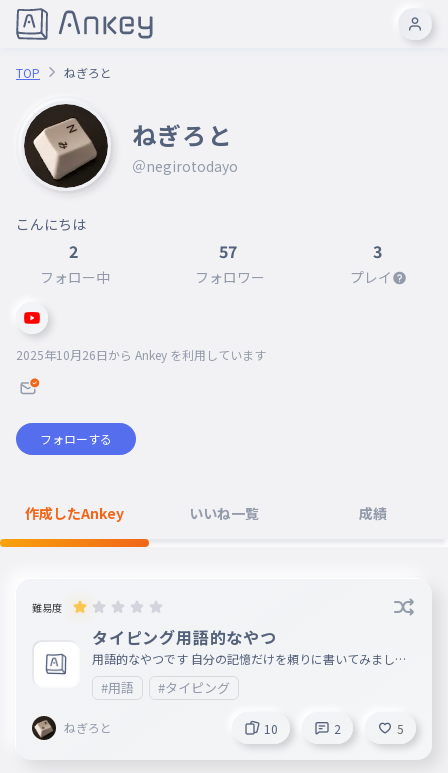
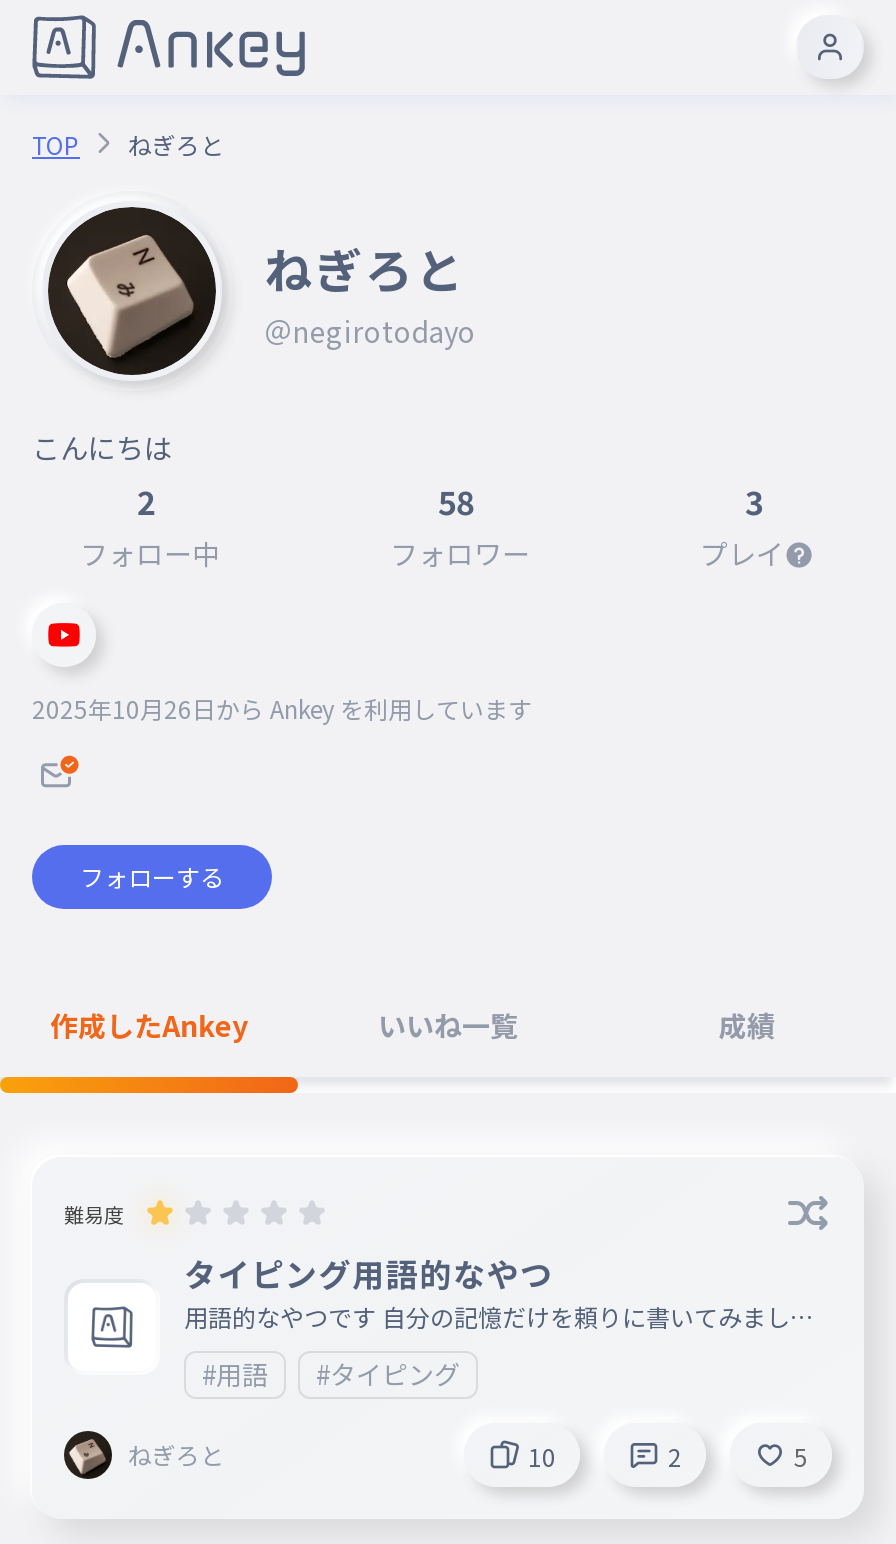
- 57
+ 58
